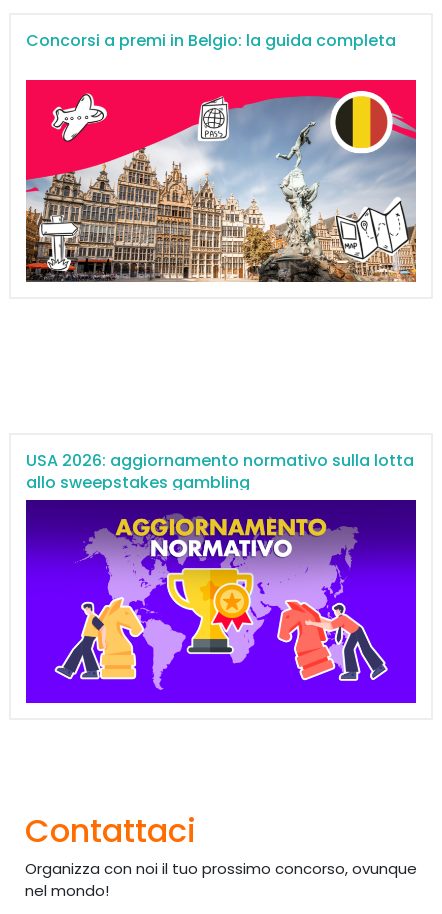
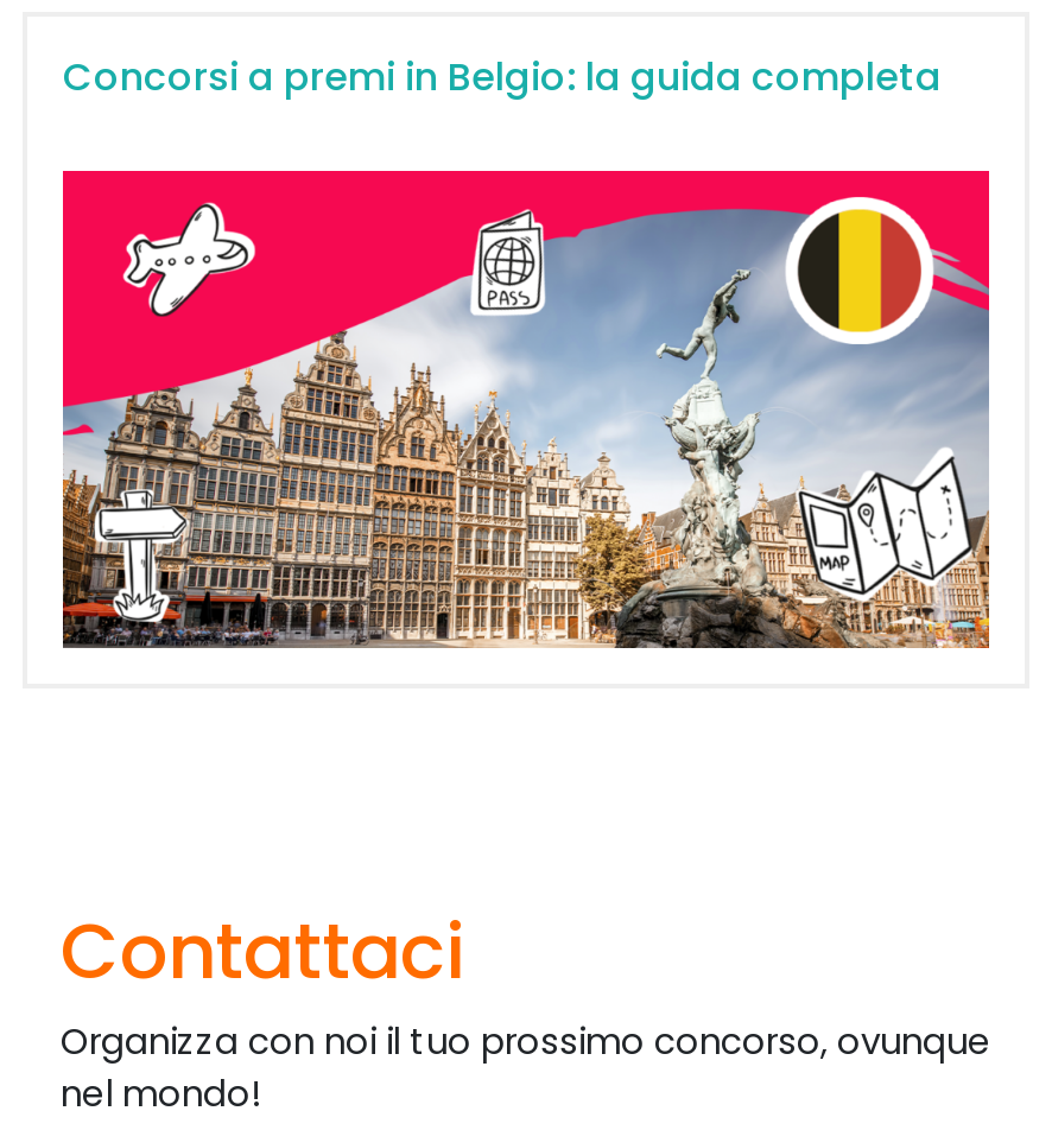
- USA 2026: aggiornamento normativo sulla lotta
- allo sweepstakes gambling

- [image]
